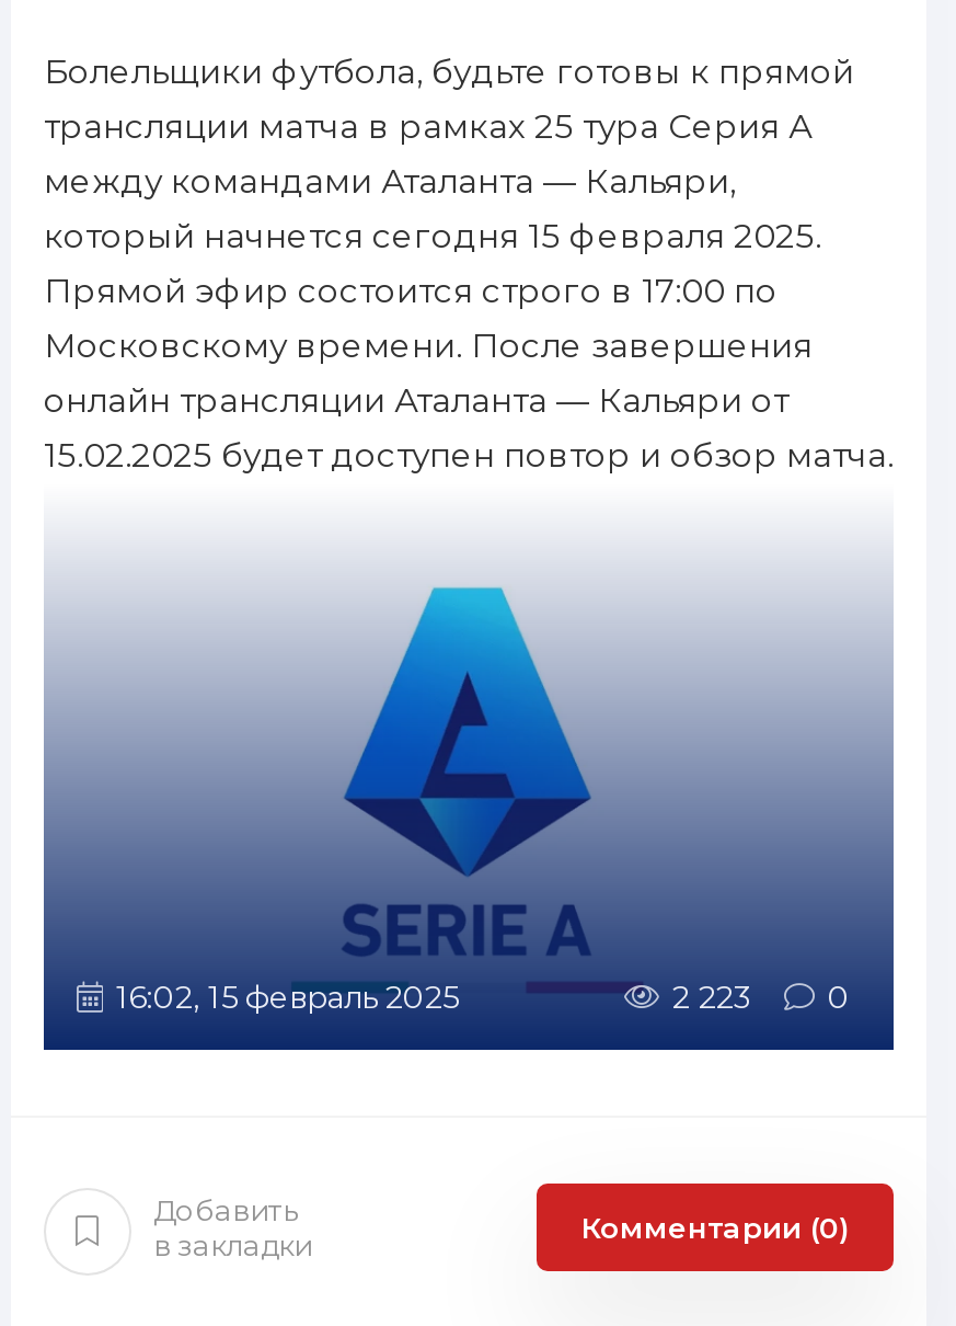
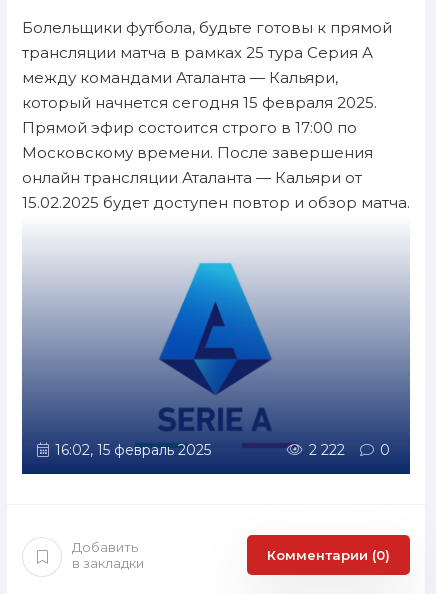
- 2 223 0
+ 2 222 0
